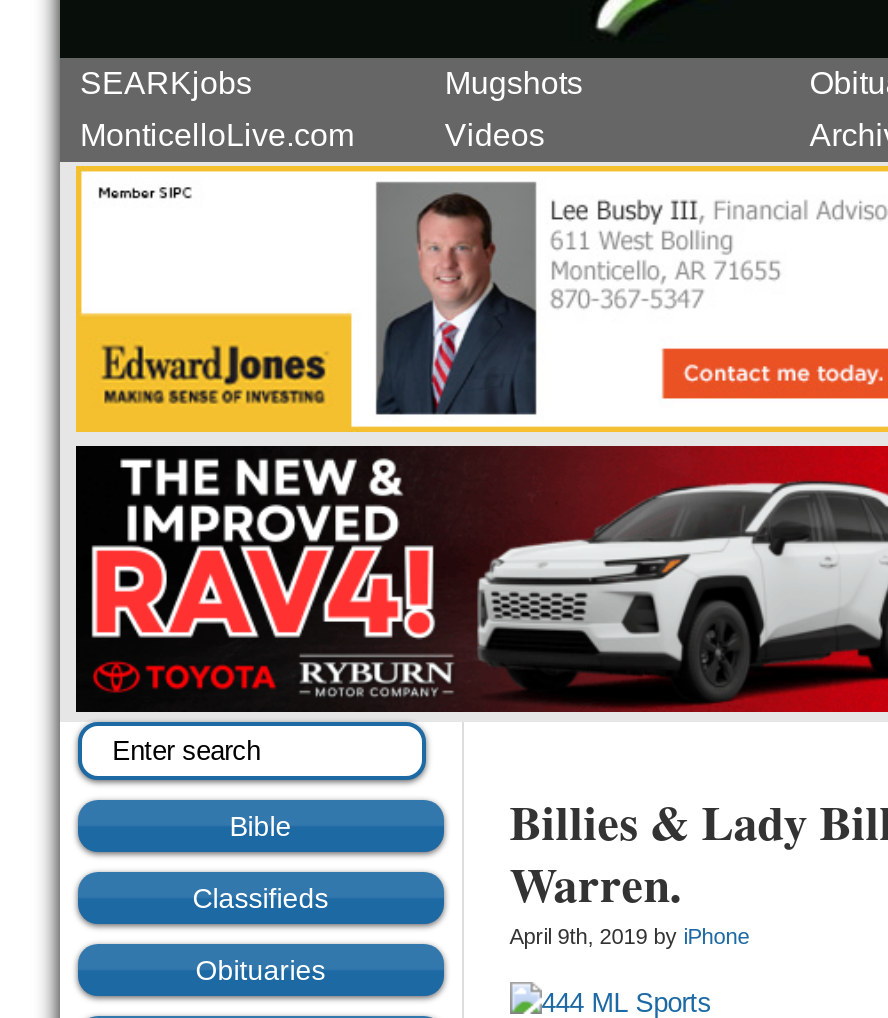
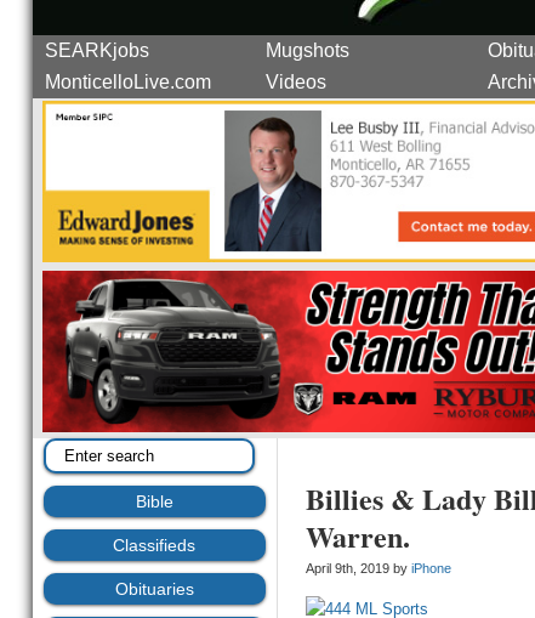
- [image]
+ [image]
